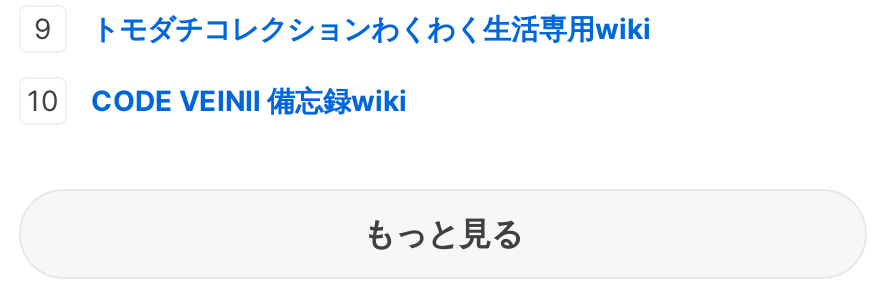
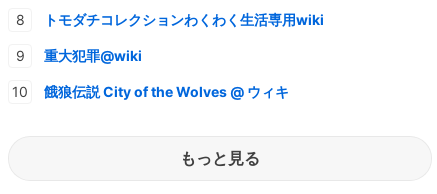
- CODE VEINⅡ 備忘録wiki
+ 重大犯罪@wiki
+ 餓狼伝説 City of the Wolves @ ウィキ
